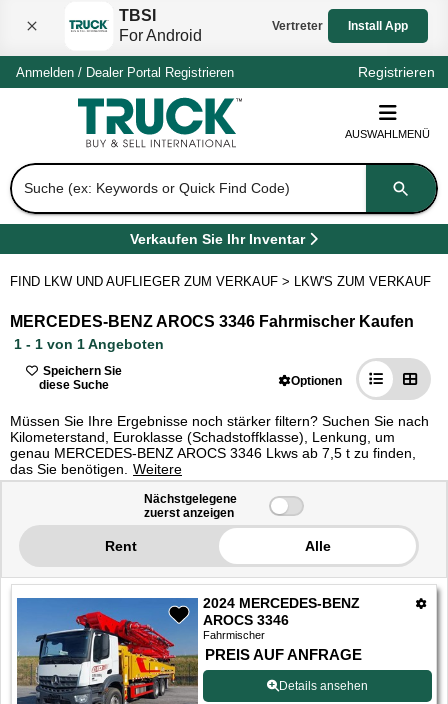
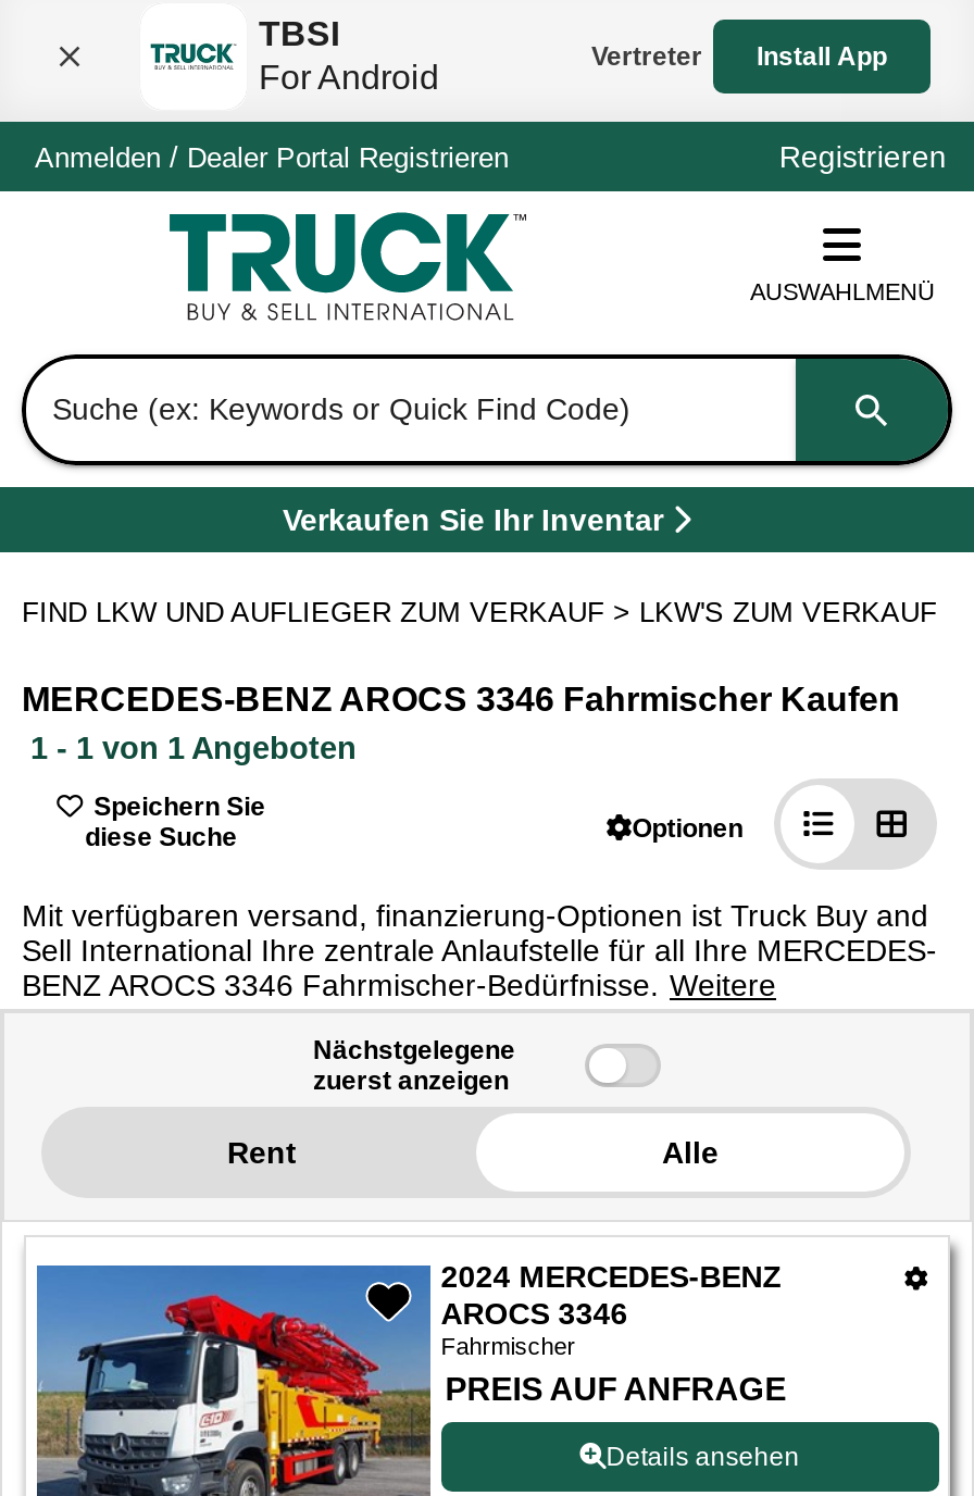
- Müssen Sie Ihre Ergebnisse noch stärker filtern? Suchen Sie nach
- Kilometerstand, Euroklasse (Schadstoffklasse), Lenkung, um
- genau MERCEDES-BENZ AROCS 3346 Lkws ab 7,5 t zu finden,
- das Sie benötigen. Weitere
+ Mit verfügbaren versand, finanzierung-Optionen ist Truck Buy and
+ Sell International Ihre zentrale Anlaufstelle für all Ihre MERCEDES-
+ BENZ AROCS 3346 Fahrmischer-Bedürfnisse. Weitere
